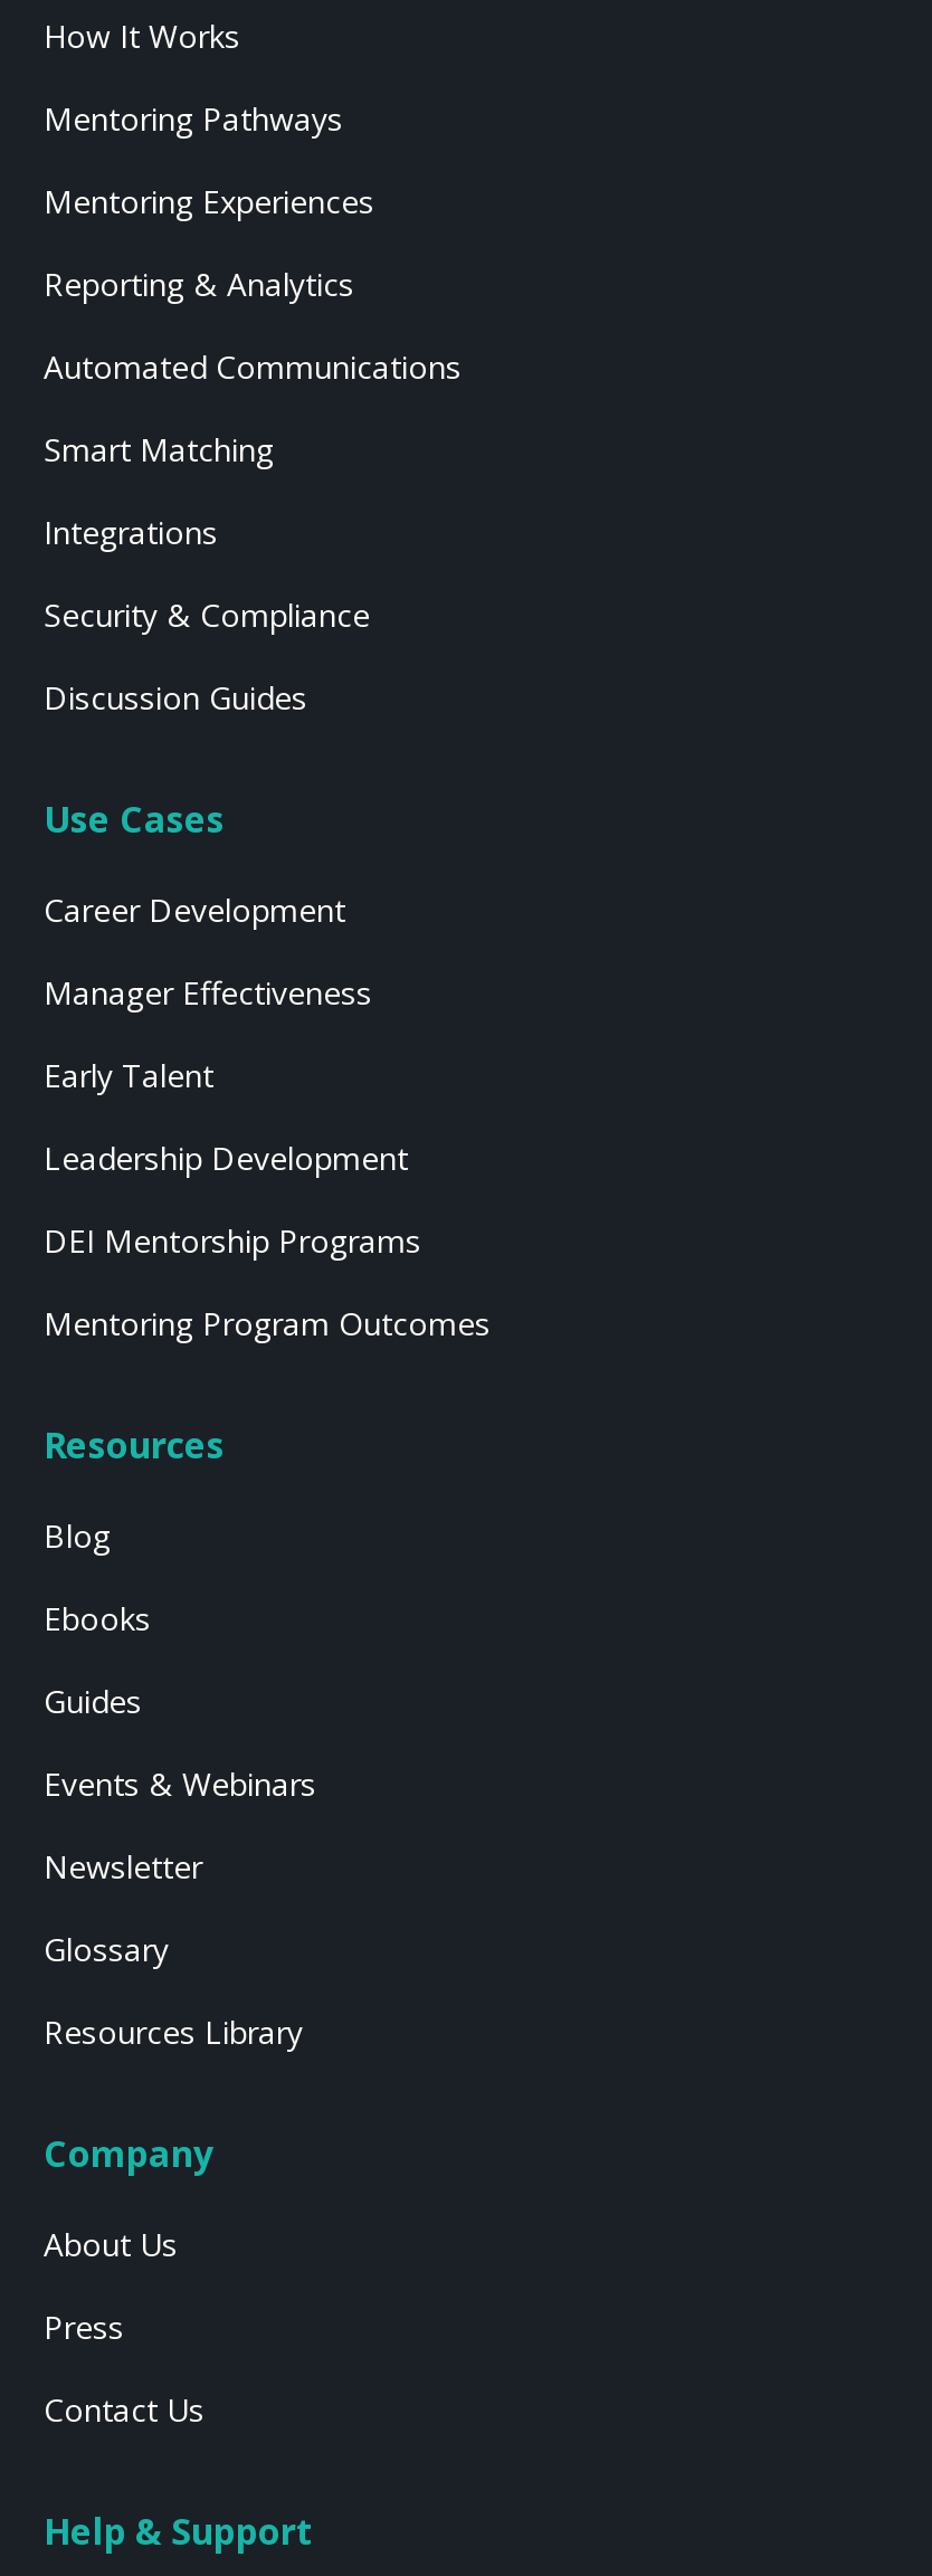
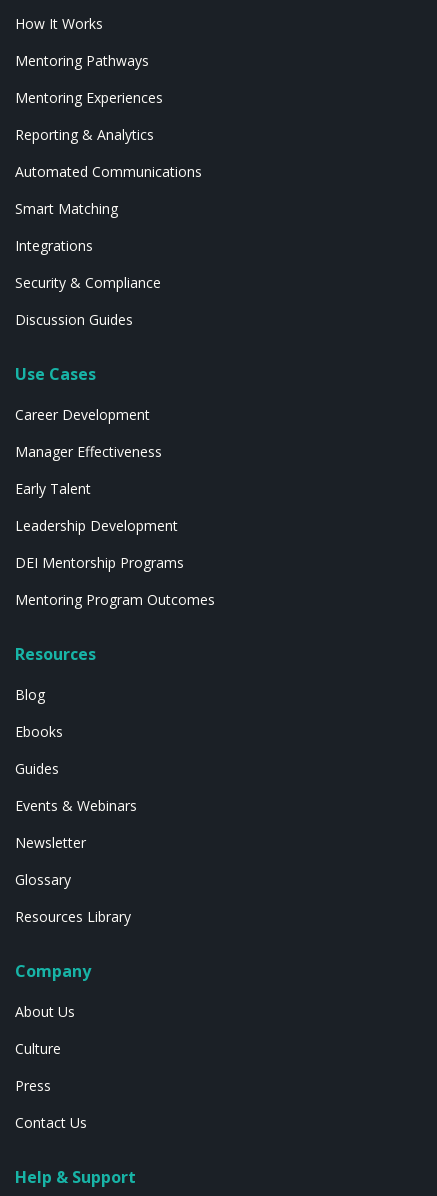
+ Culture
